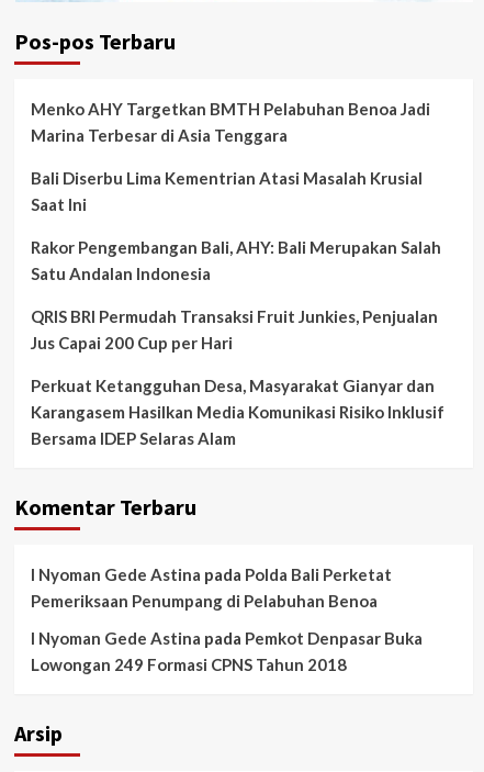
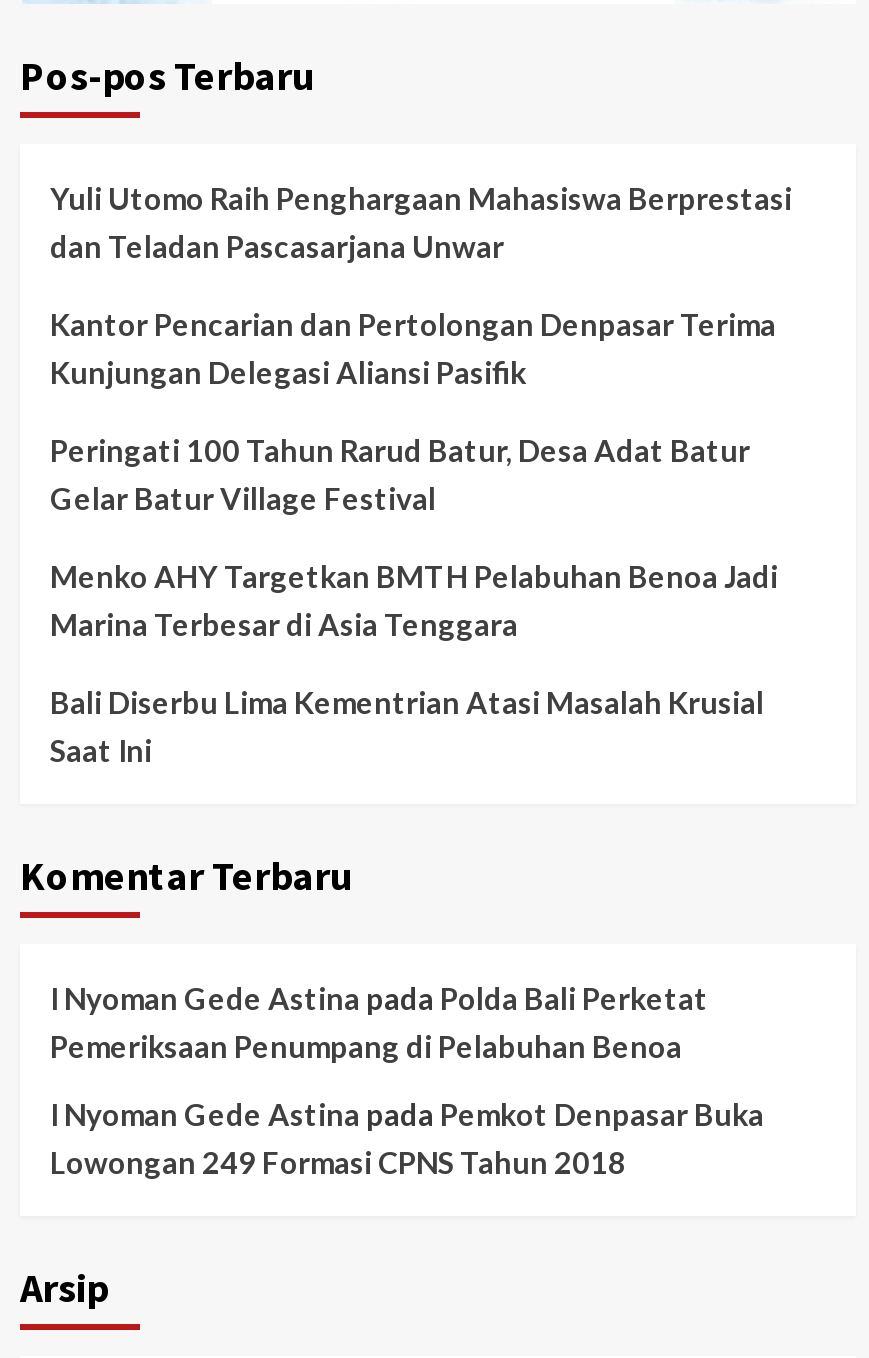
+ Yuli Utomo Raih Penghargaan Mahasiswa Berprestasi
+ dan Teladan Pascasarjana Unwar
+ Kantor Pencarian dan Pertolongan Denpasar Terima
+ Kunjungan Delegasi Aliansi Pasifik
+ Peringati 100 Tahun Rarud Batur, Desa Adat Batur
+ Gelar Batur Village Festival

moved down: Menko AHY Targetkan BMTH Pelabuhan Benoa Jadi | Marina Terbesar di Asia Tenggara | Bali Diserbu Lima Kementrian Atasi Masalah Krusial | Saat Ini

- Rakor Pengembangan Bali, AHY: Bali Merupakan Salah
- Satu Andalan Indonesia
- QRIS BRI Permudah Transaksi Fruit Junkies, Penjualan
- Jus Capai 200 Cup per Hari
- Perkuat Ketangguhan Desa, Masyarakat Gianyar dan
- Karangasem Hasilkan Media Komunikasi Risiko Inklusif
- Bersama IDEP Selaras Alam
